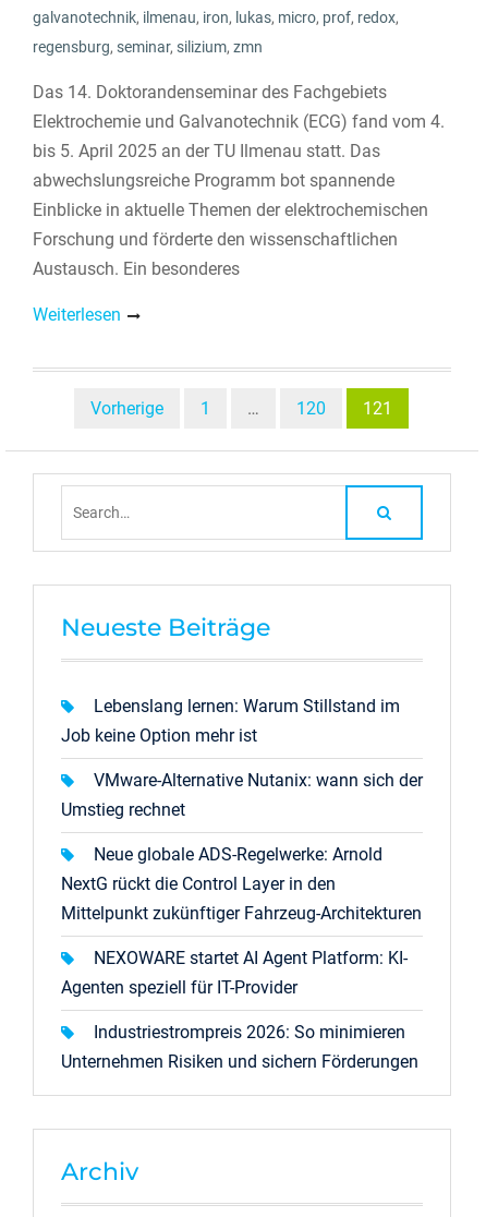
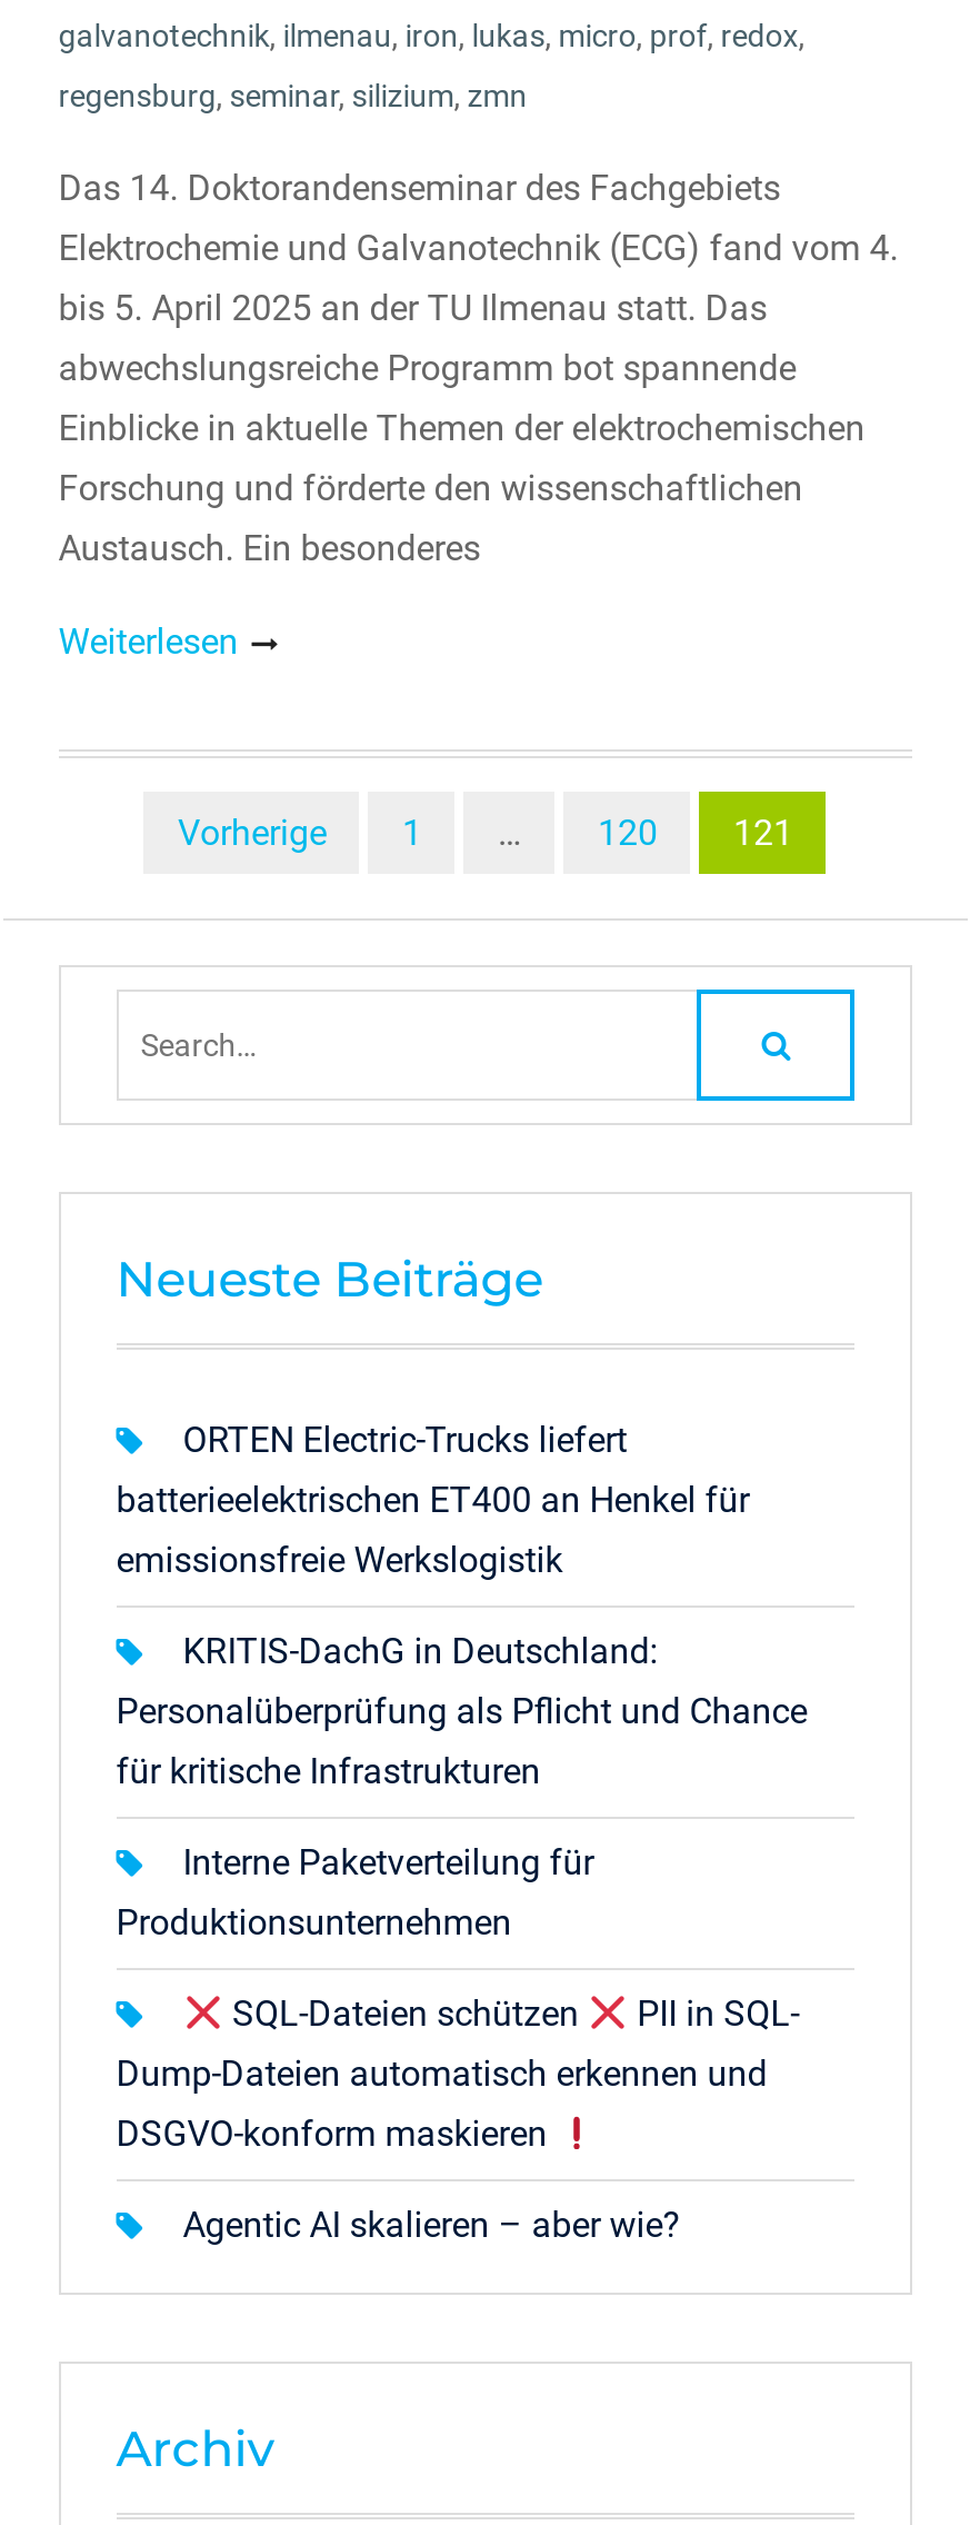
- Lebenslang lernen: Warum Stillstand im
- Job keine Option mehr ist
+ ORTEN Electric-Trucks liefert
+ batterieelektrischen ET400 an Henkel für
+ emissionsfreie Werkslogistik

- VMware-Alternative Nutanix: wann sich der
- Umstieg rechnet
+ KRITIS-DachG in Deutschland:
+ Personalüberprüfung als Pflicht und Chance
+ für kritische Infrastrukturen

- Neue globale ADS-Regelwerke: Arnold
- NextG rückt die Control Layer in den
- Mittelpunkt zukünftiger Fahrzeug-Architekturen
+ Interne Paketverteilung für
+ Produktionsunternehmen

- NEXOWARE startet AI Agent Platform: KI-
- Agenten speziell für IT-Provider
+ SQL-Dateien schützen
+ PII in SQL-
+ Dump-Dateien automatisch erkennen und
+ DSGVO-konform maskieren

- Industriestrompreis 2026: So minimieren
- Unternehmen Risiken und sichern Förderungen
+ Agentic AI skalieren – aber wie?
